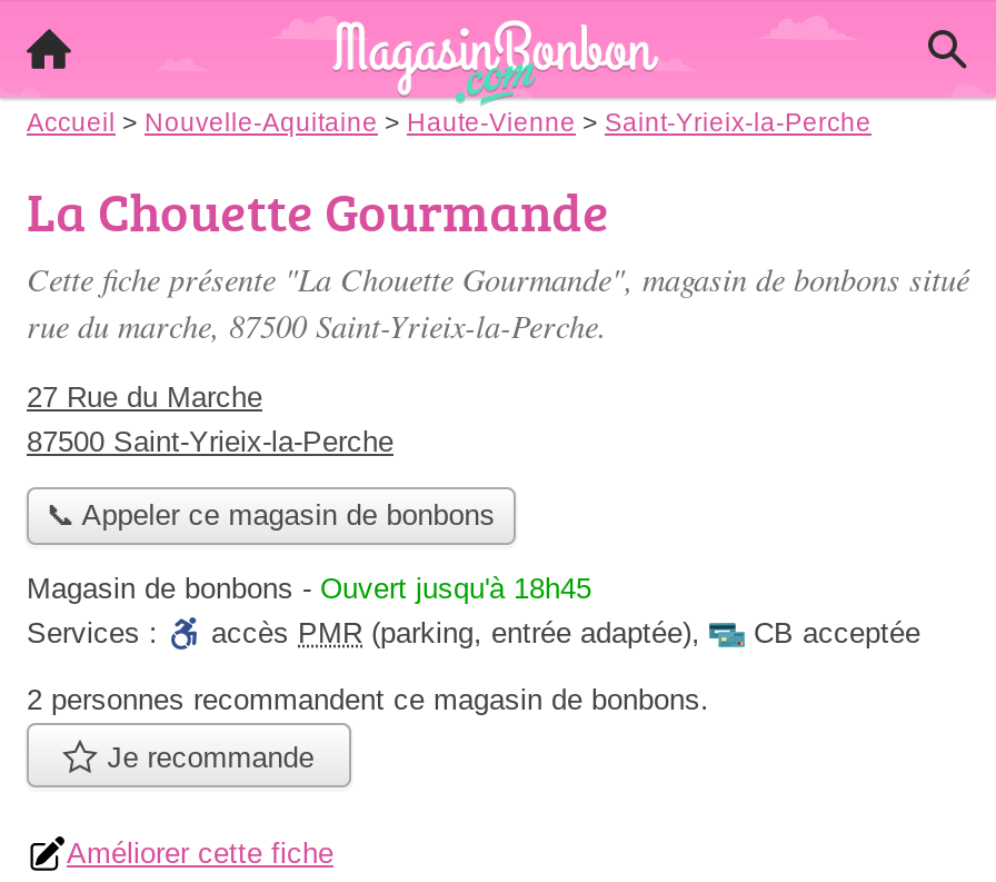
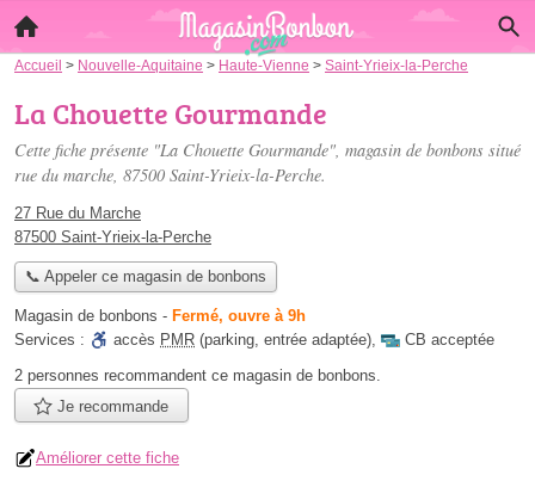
- Magasin de bonbons - Ouvert jusqu'à 18h45
+ Magasin de bonbons - Fermé, ouvre à 9h
